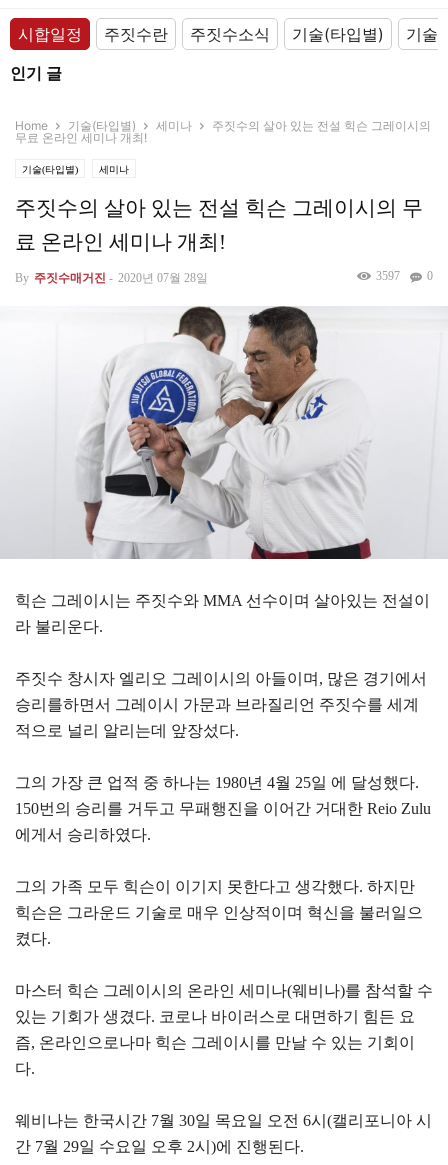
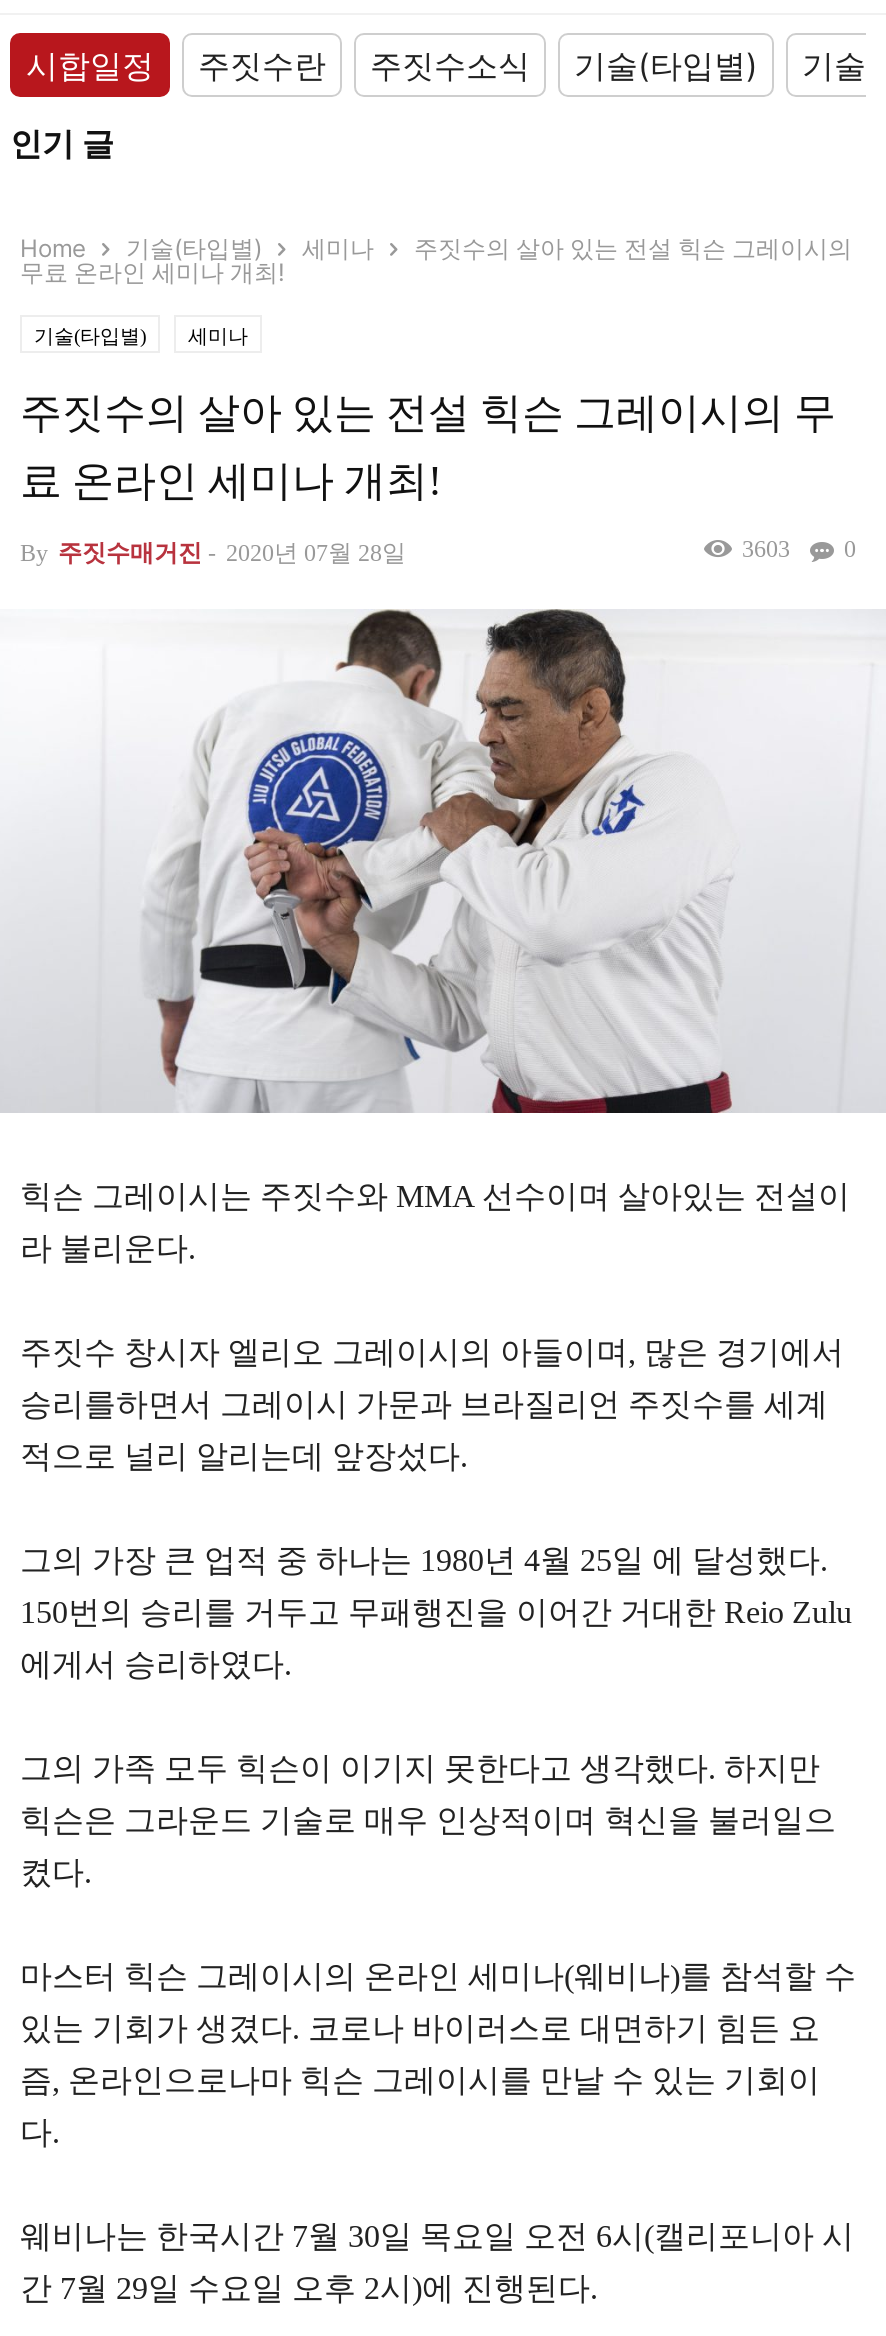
- 3597 0
+ 3603 0
